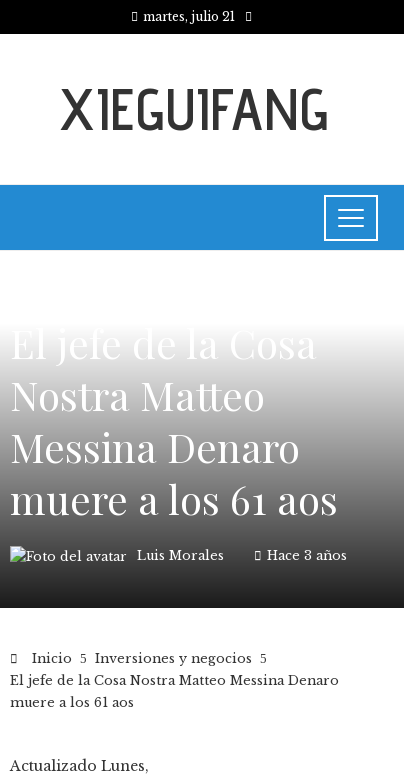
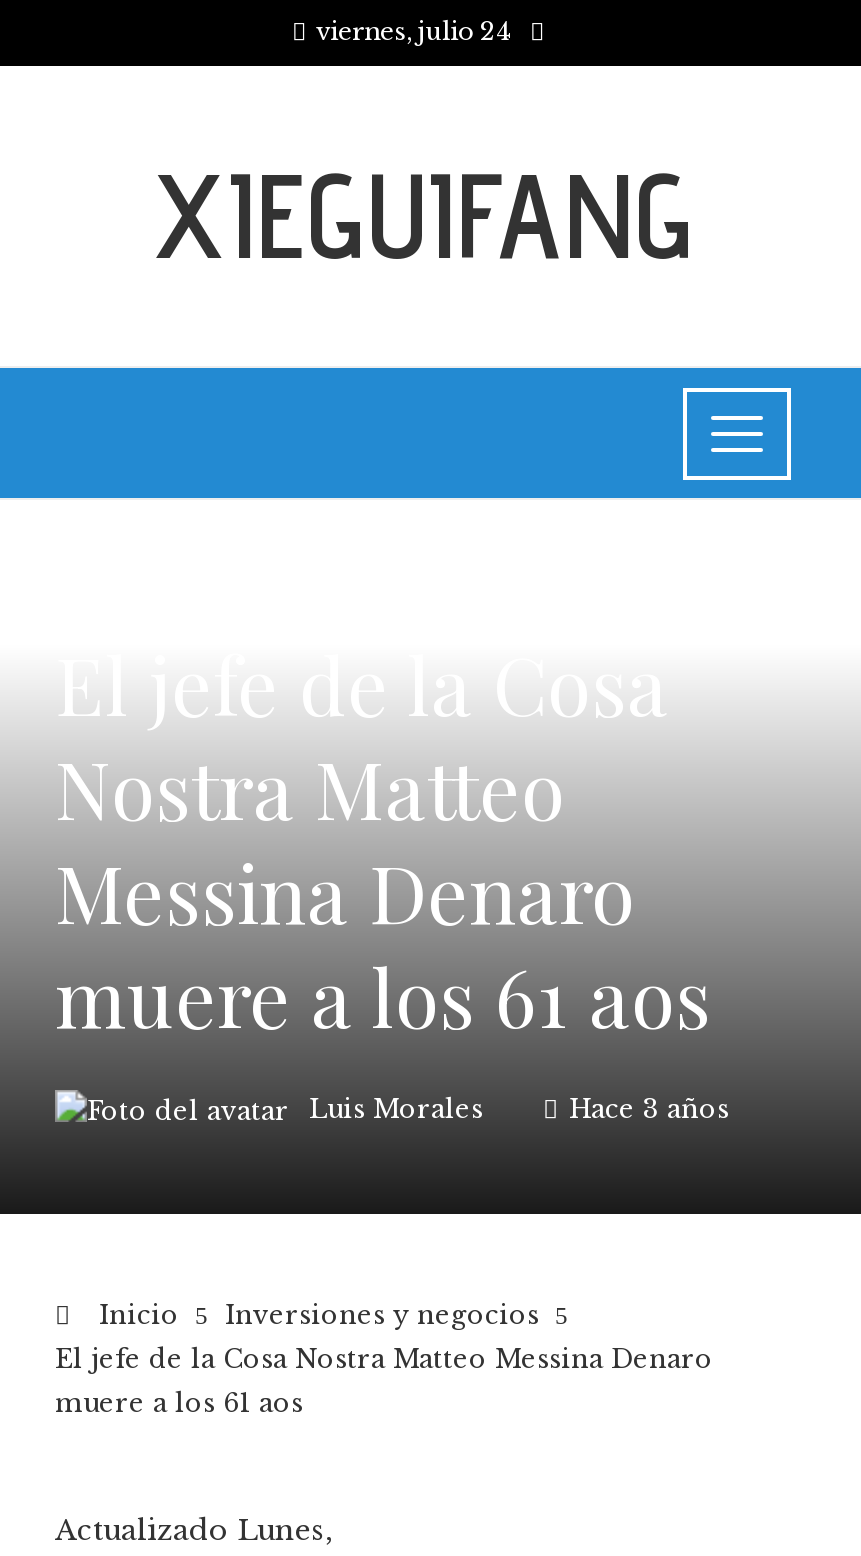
- martes, julio 21
+ viernes, julio 24
